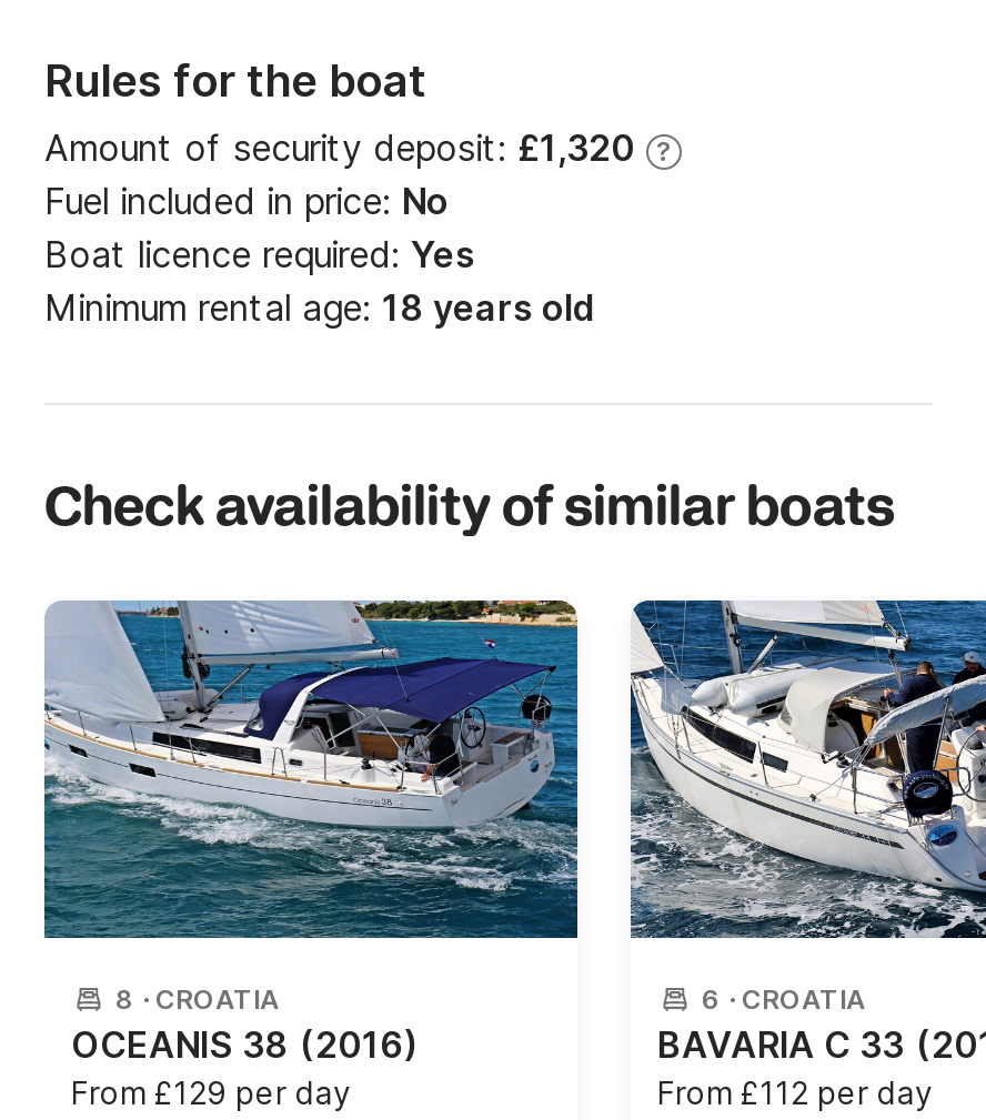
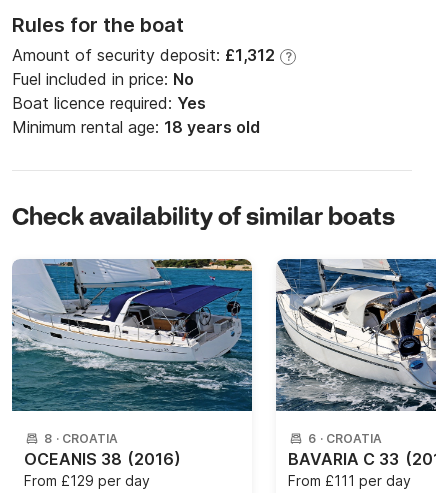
- Amount of security deposit: £1,320
+ Amount of security deposit: £1,312

- From £112 per day
+ From £111 per day
